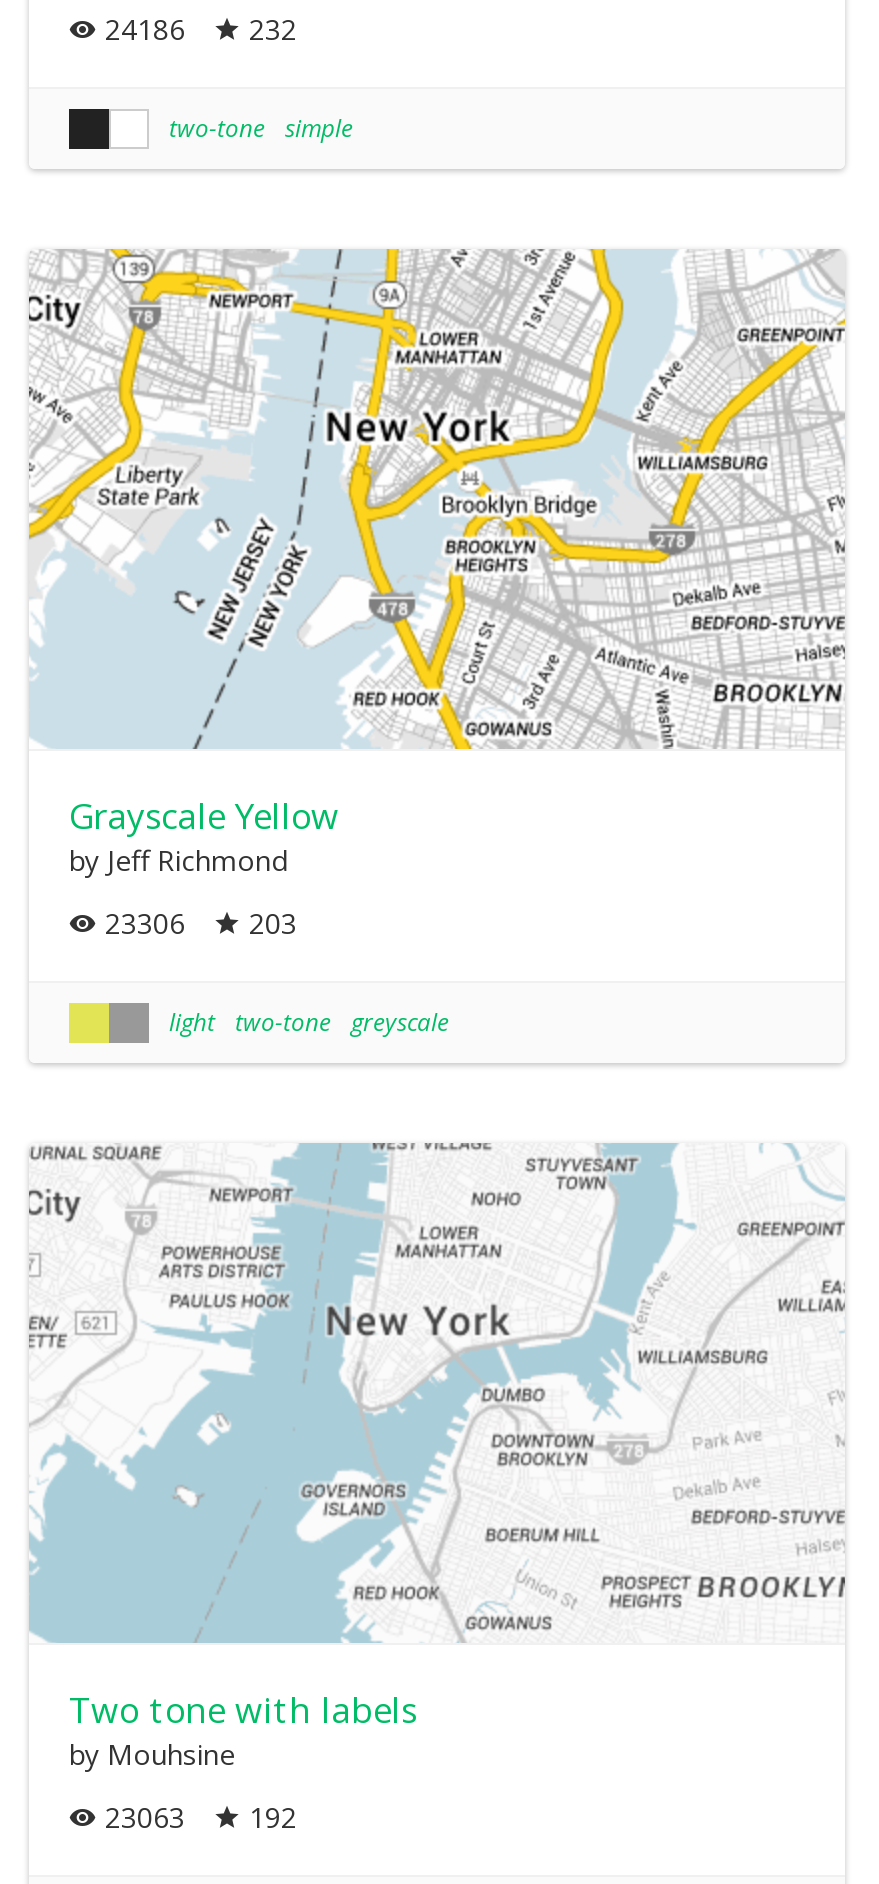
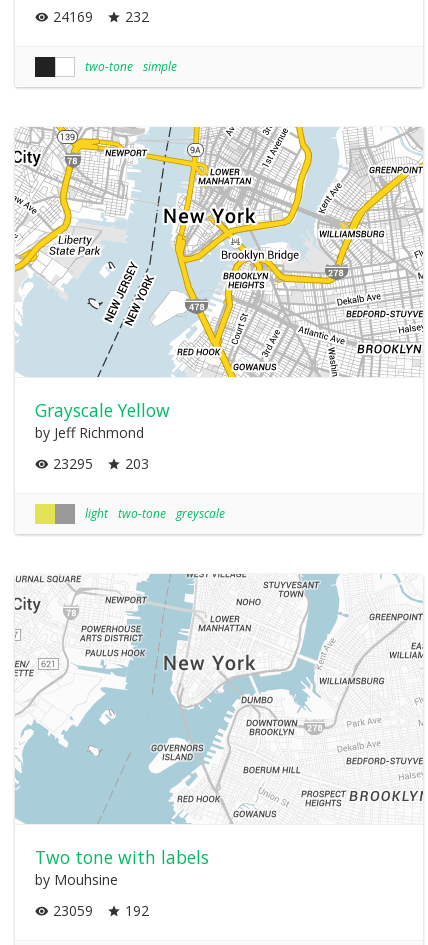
- 24186 232
+ 24169 232

- 23306 203
+ 23295 203

- 23063 192
+ 23059 192
